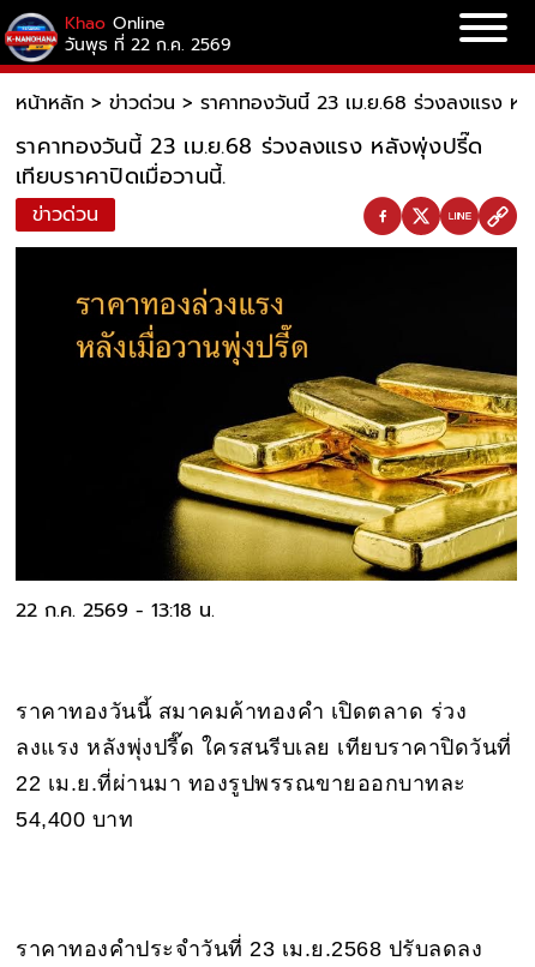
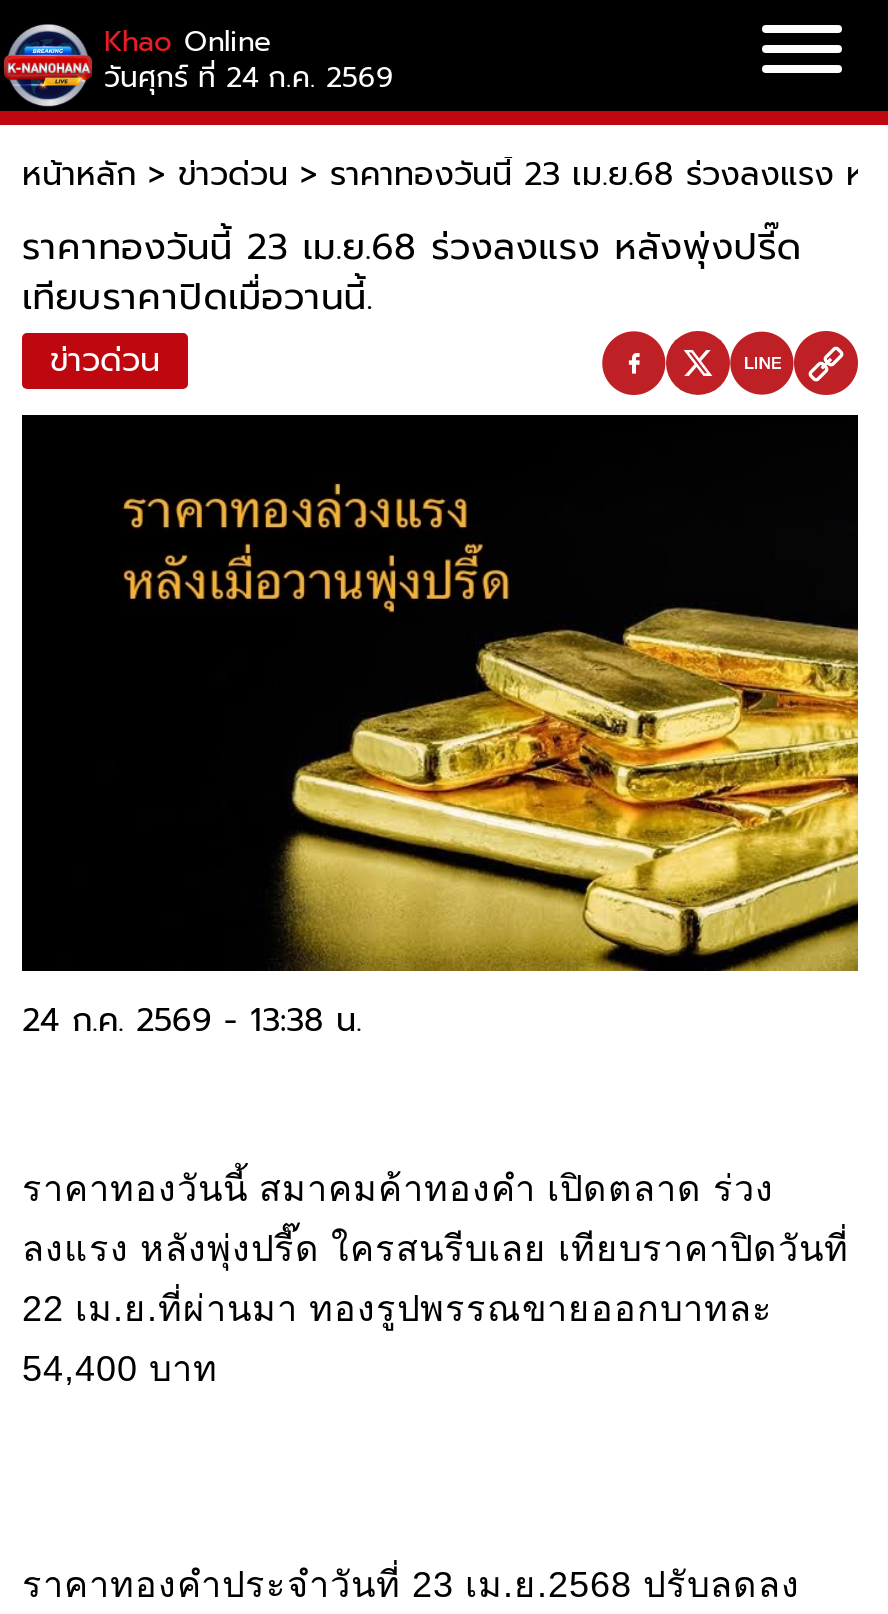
- วันพุธ ที่ 22 ก.ค. 2569
+ วันศุกร์ ที่ 24 ก.ค. 2569

- 22 ก.ค. 2569 - 13:18 น.
+ 24 ก.ค. 2569 - 13:38 น.
